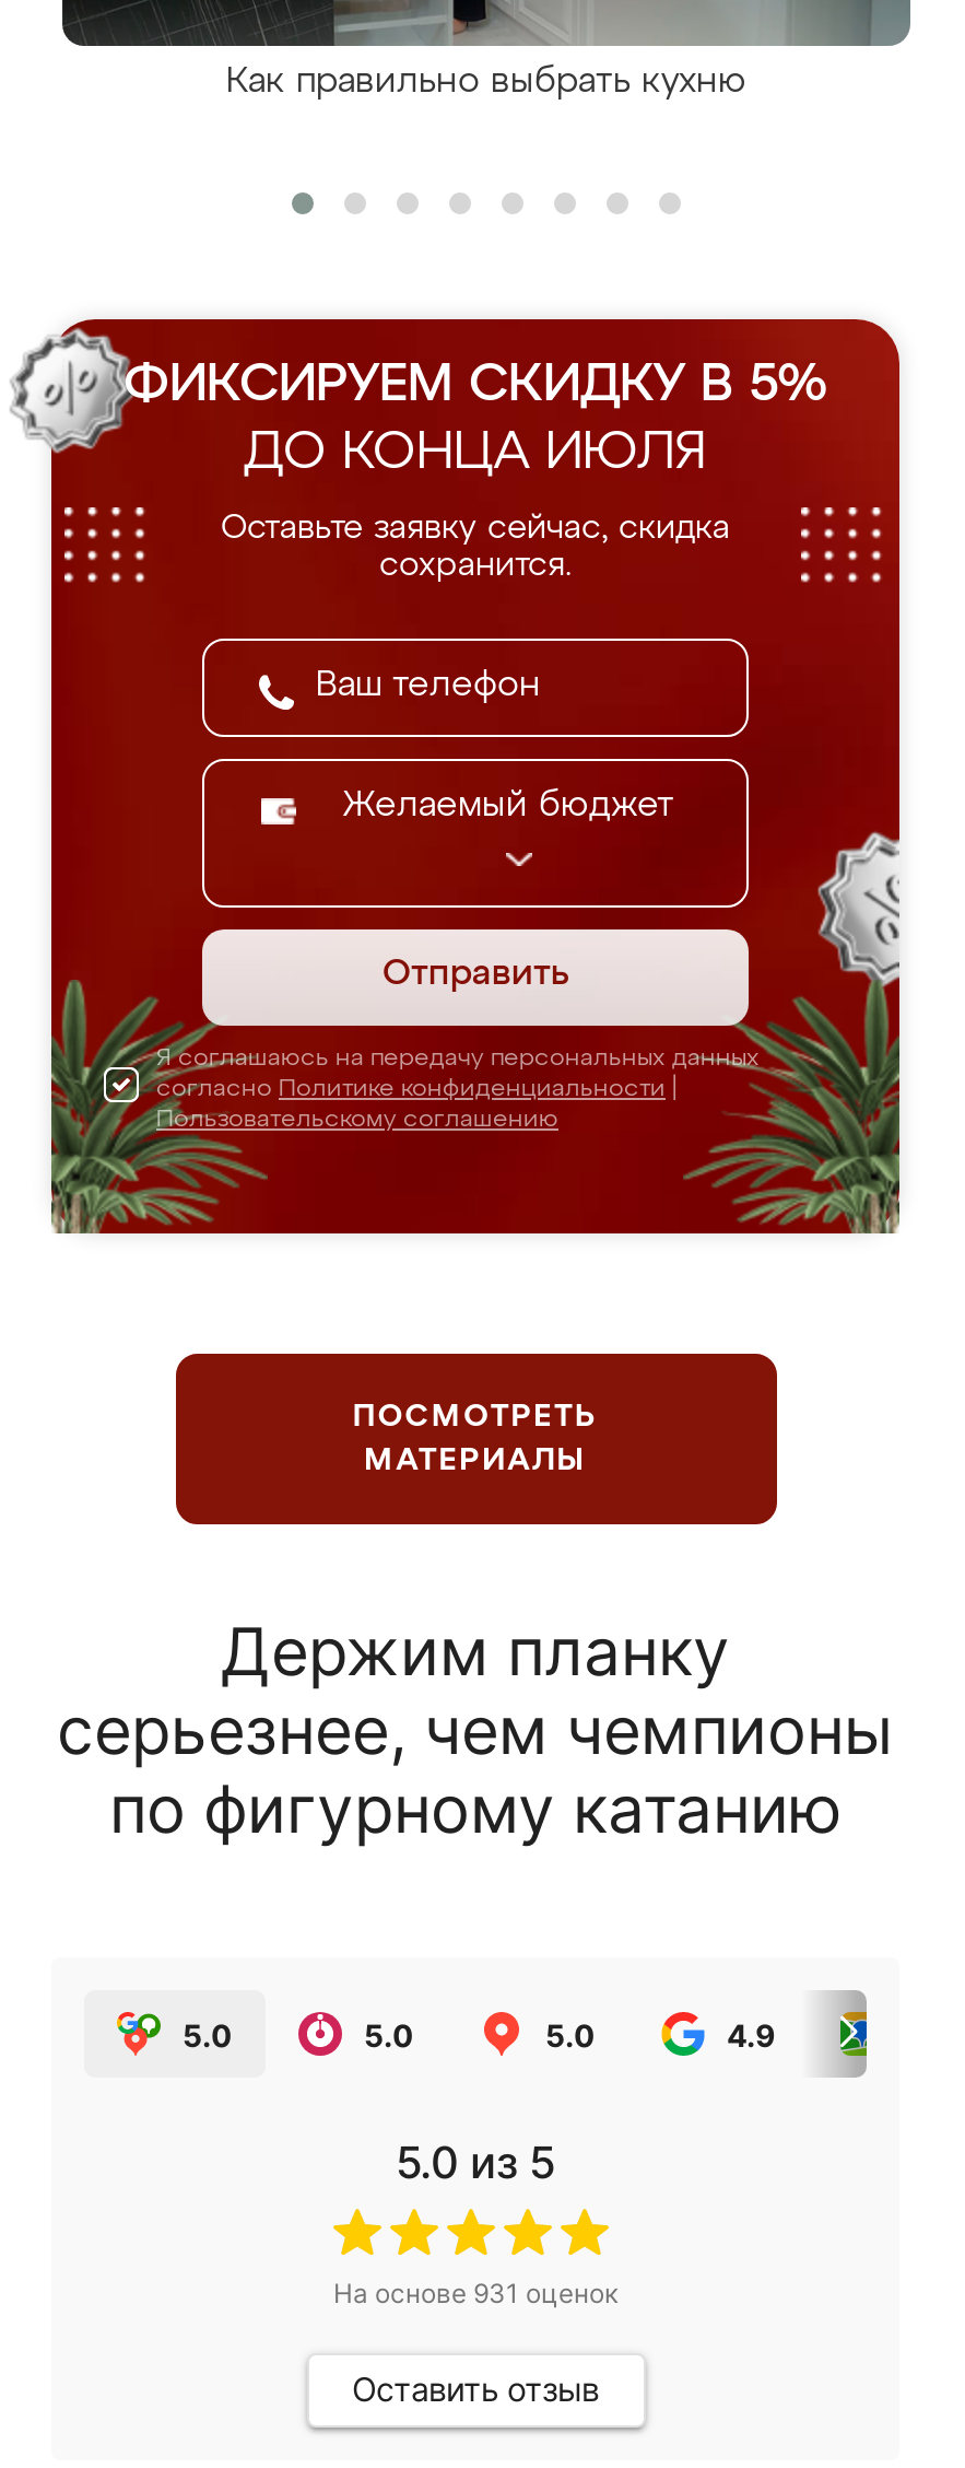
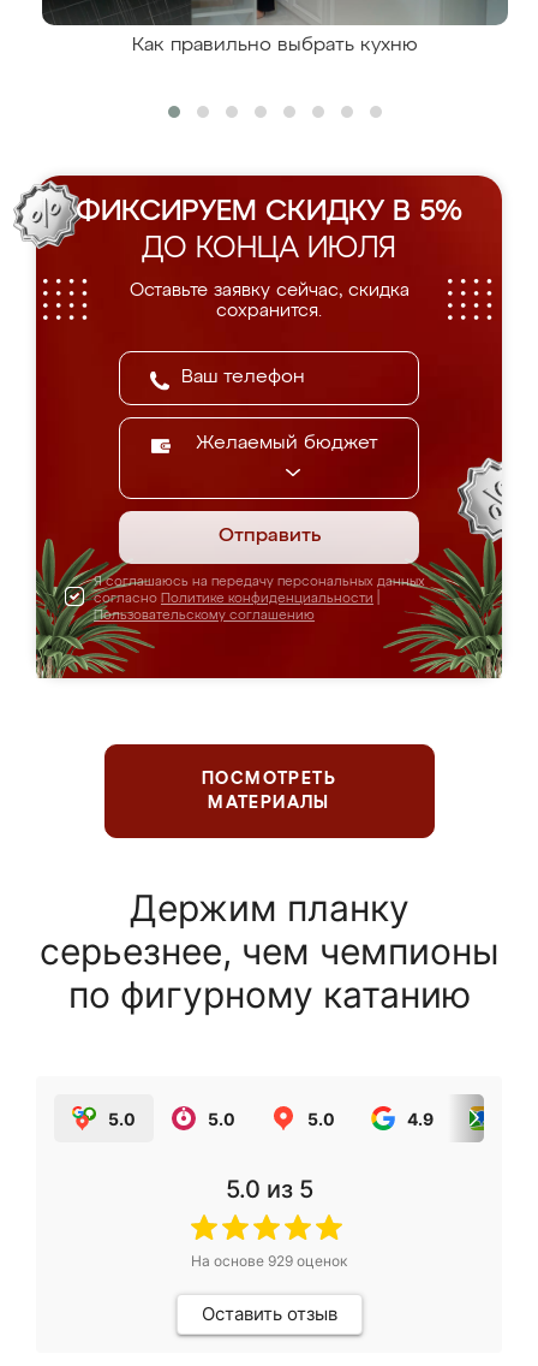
- На основе 931 оценок
+ На основе 929 оценок
